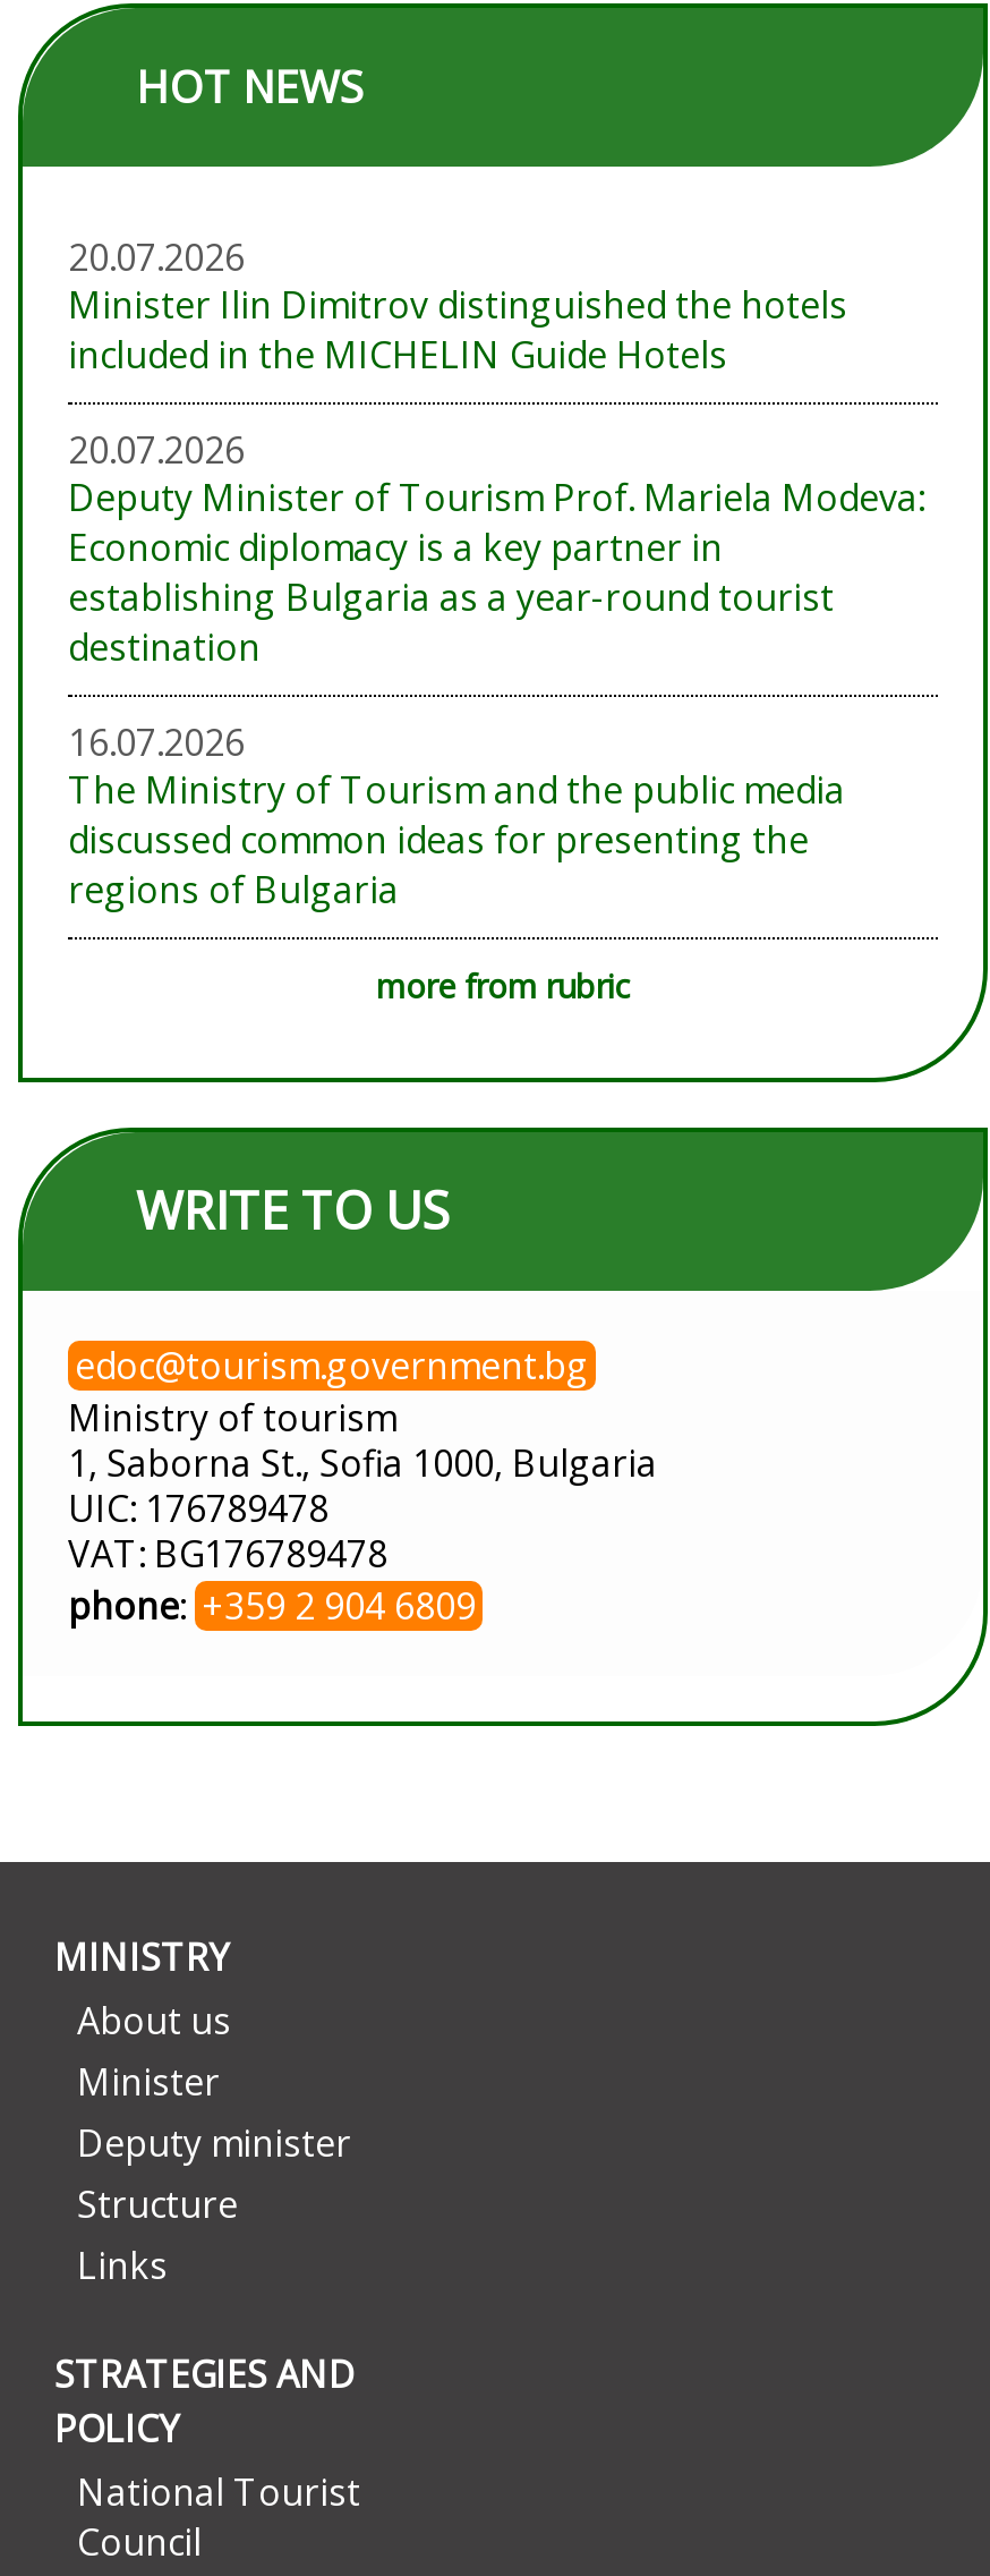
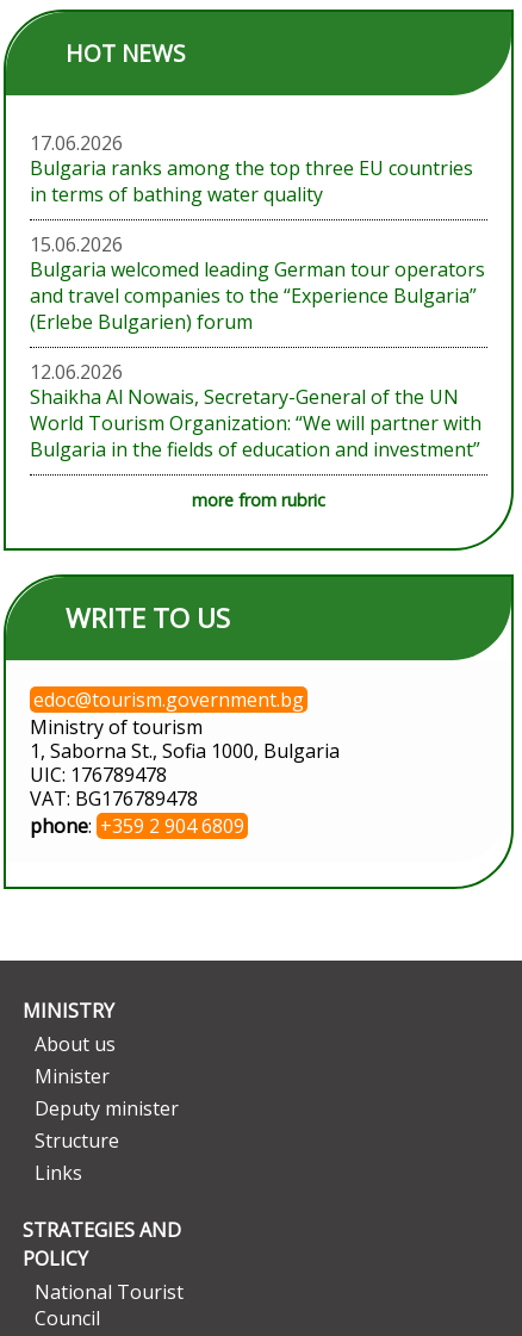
- 20.07.2026
- Minister Ilin Dimitrov distinguished the hotels
- included in the MICHELIN Guide Hotels
+ 17.06.2026
+ Bulgaria ranks among the top three EU countries
+ in terms of bathing water quality

- 20.07.2026
- Deputy Minister of Tourism Prof. Mariela Modeva:
- Economic diplomacy is a key partner in
- establishing Bulgaria as a year-round tourist
- destination
+ 15.06.2026
+ Bulgaria welcomed leading German tour operators
+ and travel companies to the “Experience Bulgaria”
+ (Erlebe Bulgarien) forum

- 16.07.2026
- The Ministry of Tourism and the public media
- discussed common ideas for presenting the
- regions of Bulgaria
+ 12.06.2026
+ Shaikha Al Nowais, Secretary-General of the UN
+ World Tourism Organization: “We will partner with
+ Bulgaria in the fields of education and investment”
